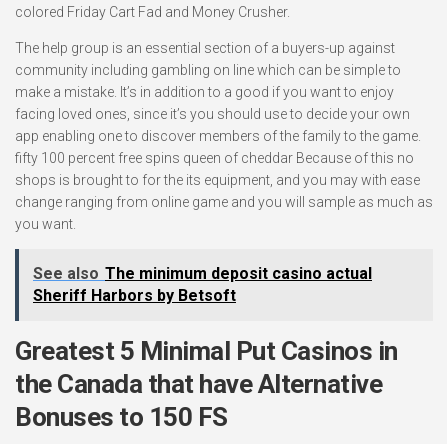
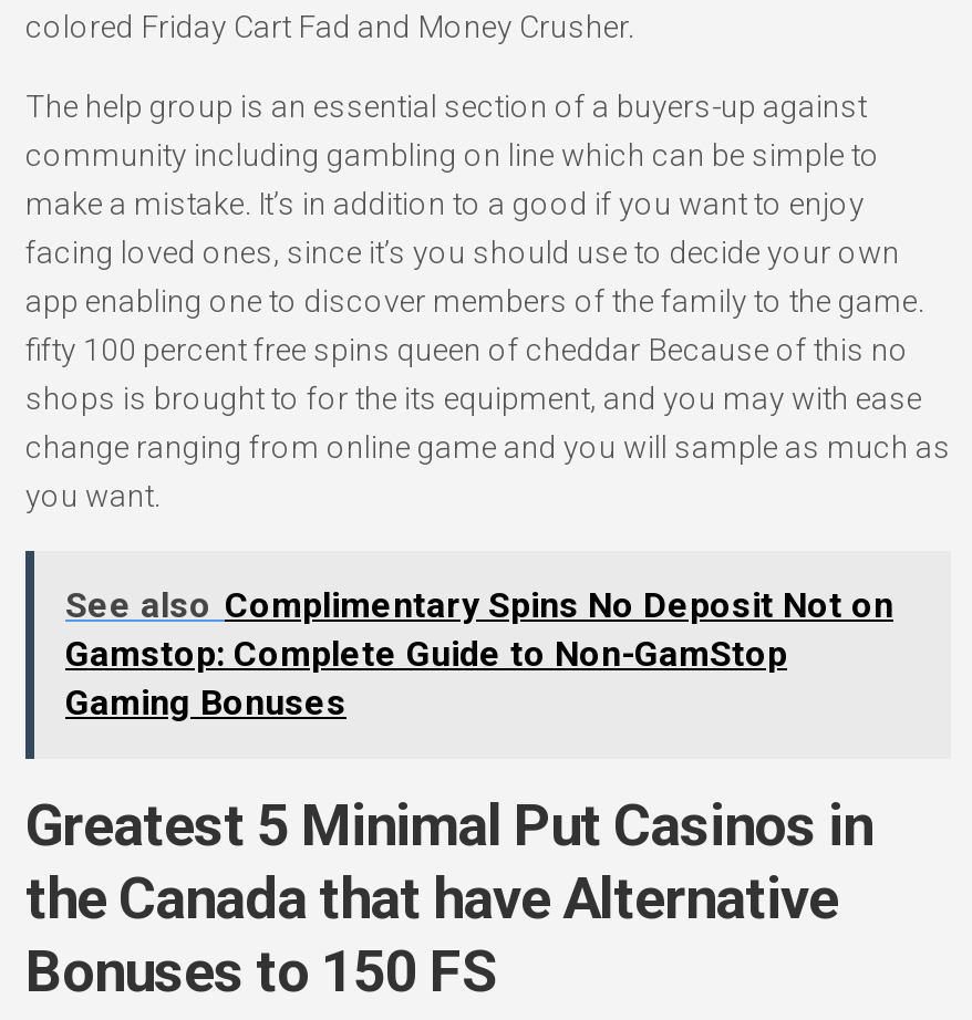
- See also The minimum deposit casino actual
- Sheriff Harbors by Betsoft
+ See also Complimentary Spins No Deposit Not on
+ Gamstop: Complete Guide to Non-GamStop
+ Gaming Bonuses
